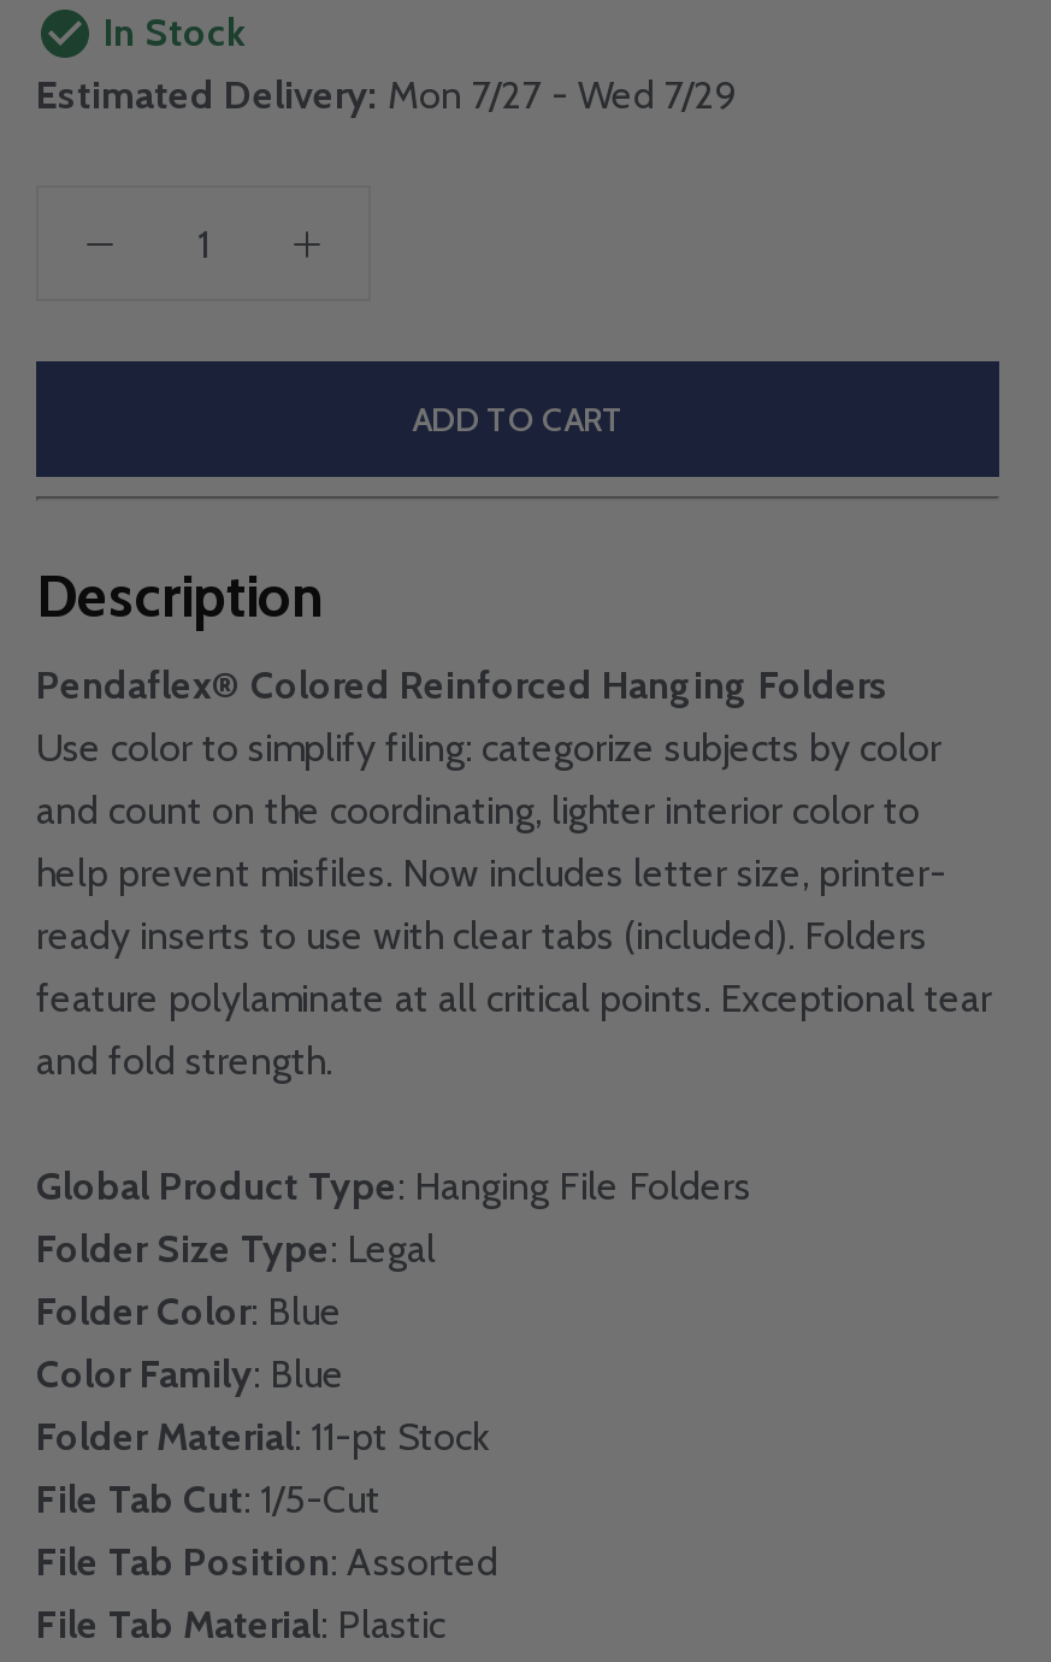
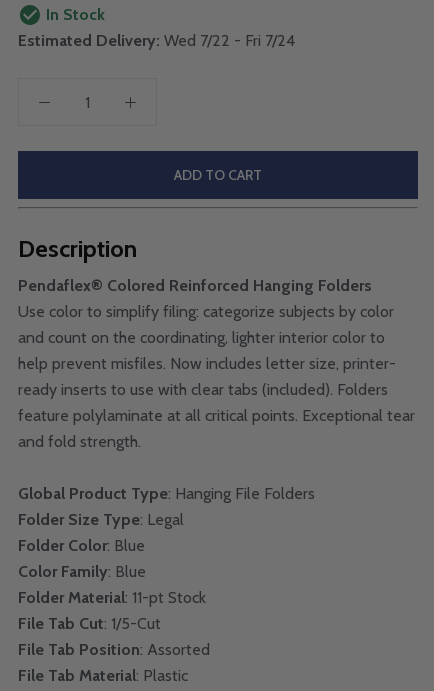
- Estimated Delivery: Mon 7/27 - Wed 7/29
+ Estimated Delivery: Wed 7/22 - Fri 7/24
